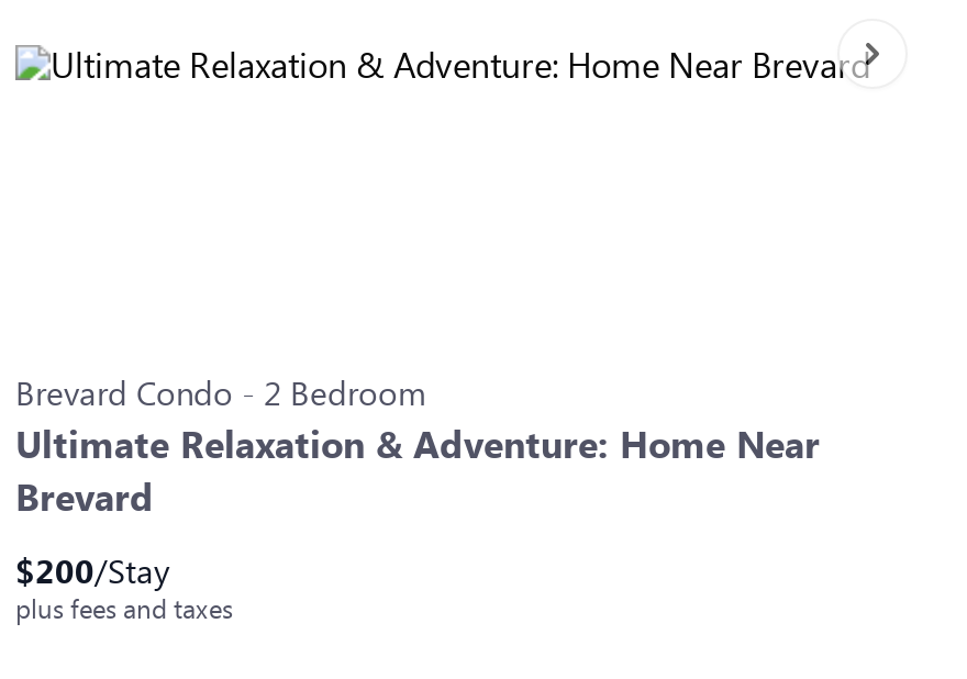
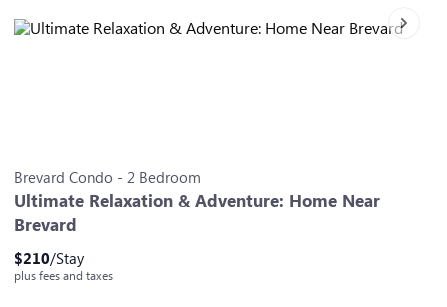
- $200/Stay
+ $210/Stay
